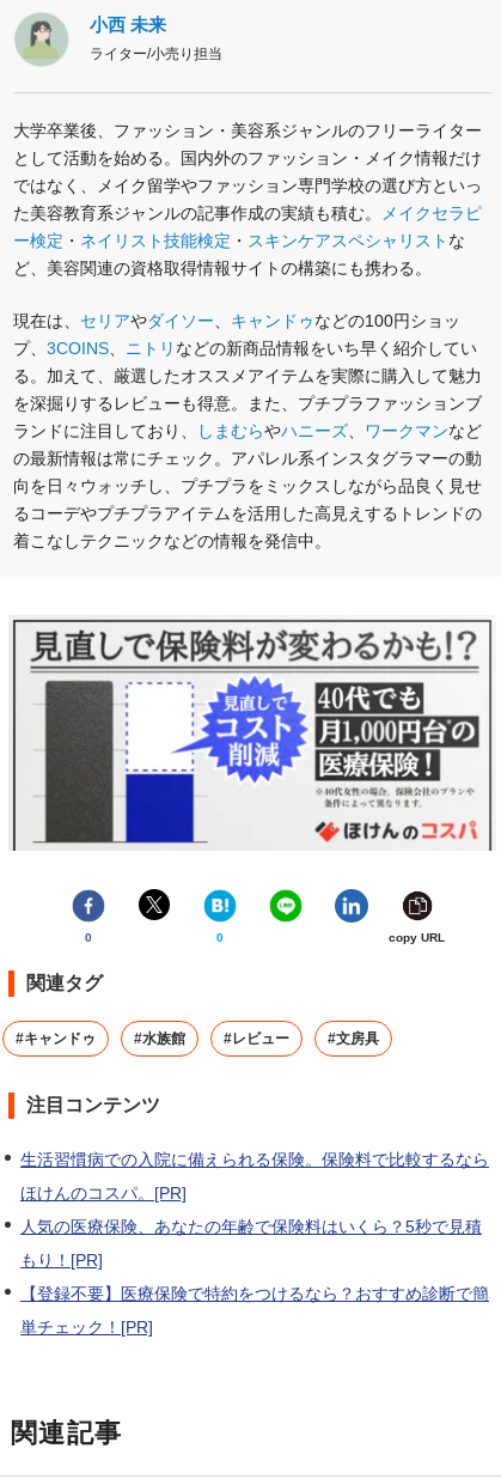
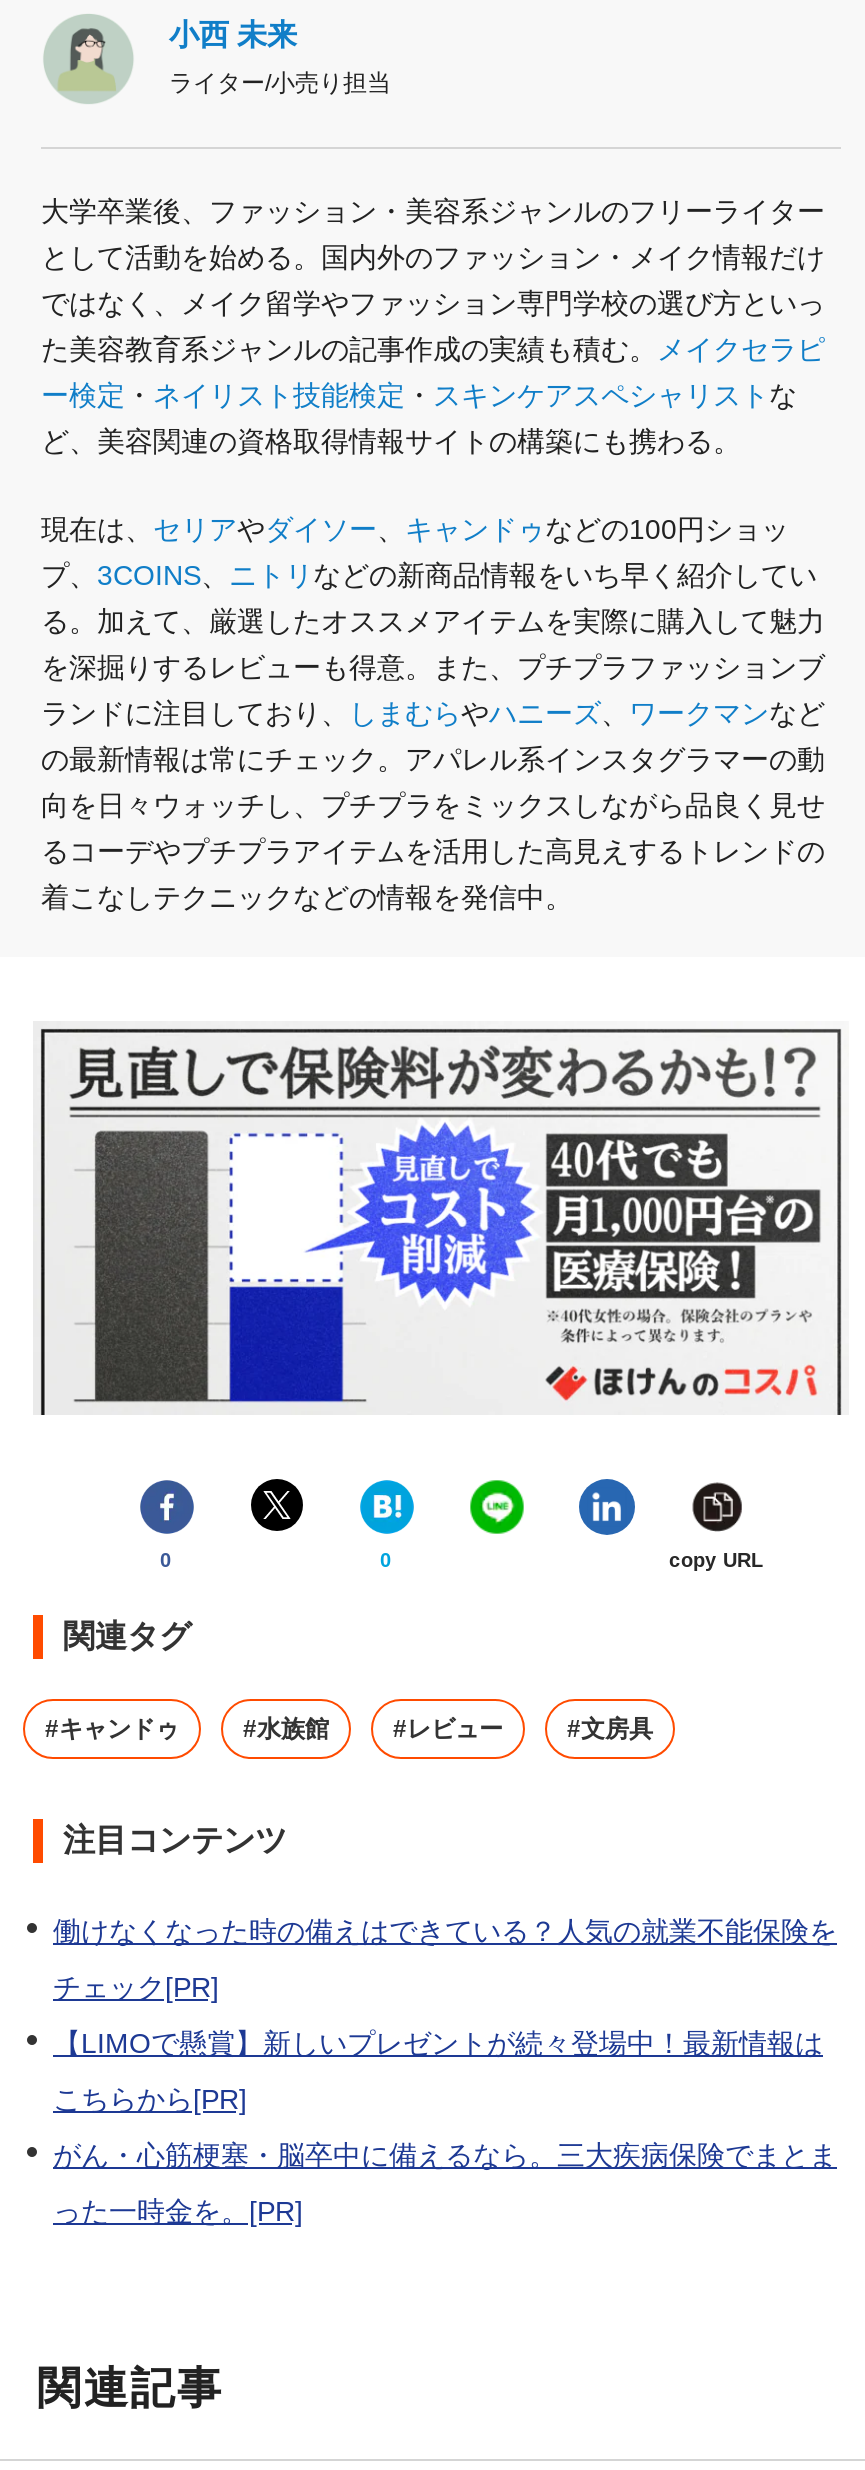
- 生活習慣病での入院に備えられる保険。保険料で比較するなら
+ 働けなくなった時の備えはできている？人気の就業不能保険を

- ほけんのコスパ。[PR]
+ チェック[PR]

- 人気の医療保険、あなたの年齢で保険料はいくら？5秒で見積
+ 【LIMOで懸賞】新しいプレゼントが続々登場中！最新情報は

- もり！[PR]
+ こちらから[PR]

- 【登録不要】医療保険で特約をつけるなら？おすすめ診断で簡
+ がん・心筋梗塞・脳卒中に備えるなら。三大疾病保険でまとま

- 単チェック！[PR]
+ った一時金を。[PR]
